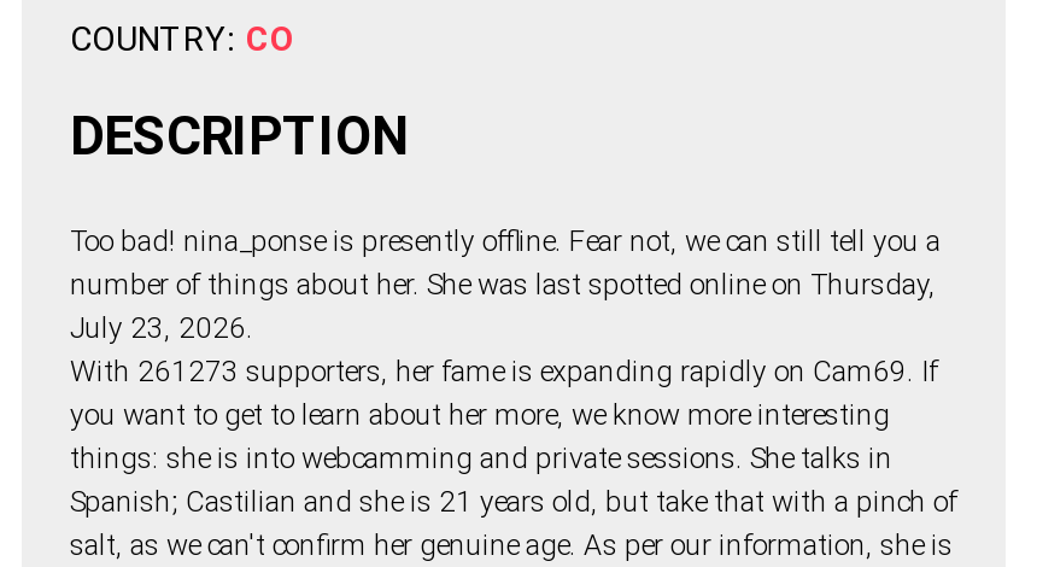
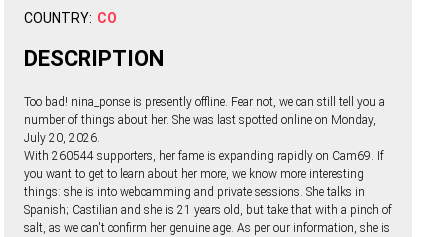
- number of things about her. She was last spotted online on Thursday,
+ number of things about her. She was last spotted online on Monday,

- July 23, 2026.
+ July 20, 2026.

- With 261273 supporters, her fame is expanding rapidly on Cam69. If
+ With 260544 supporters, her fame is expanding rapidly on Cam69. If
